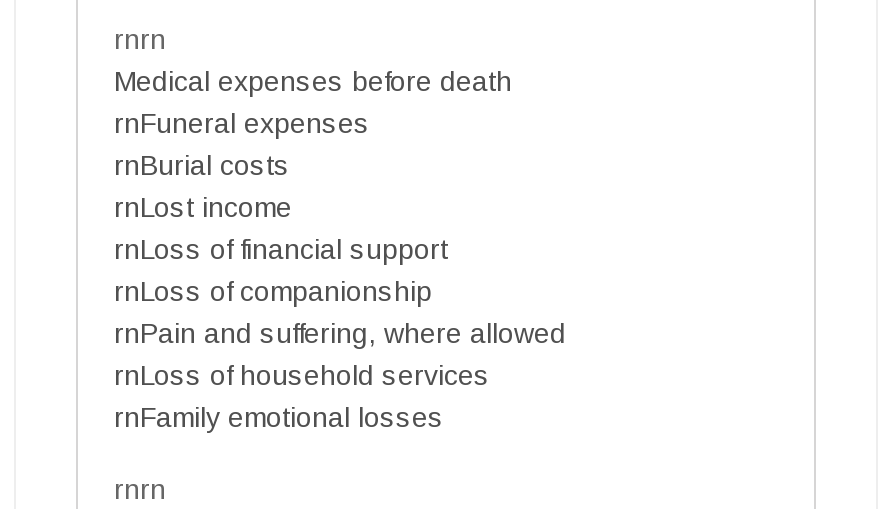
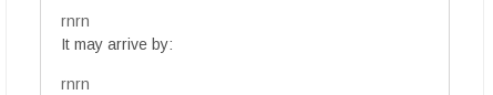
- Medical expenses before death
- rnFuneral expenses
- rnBurial costs
- rnLost income
- rnLoss of financial support
- rnLoss of companionship
- rnPain and suffering, where allowed
- rnLoss of household services
- rnFamily emotional losses
+ It may arrive by:
